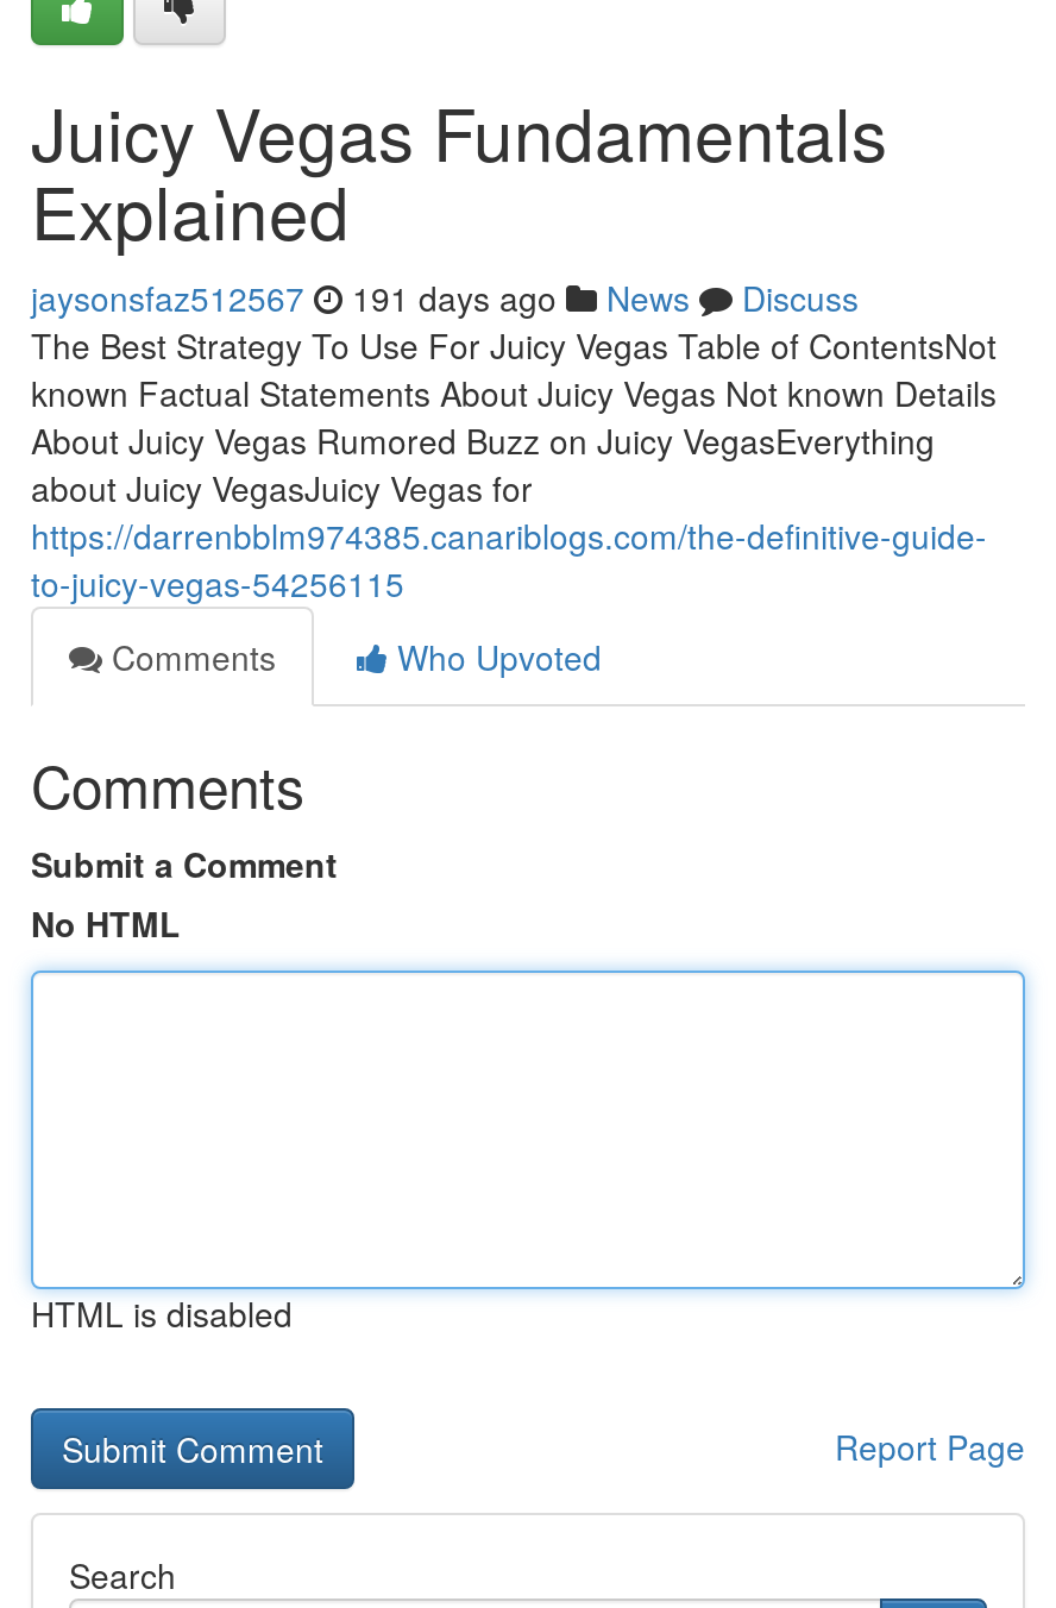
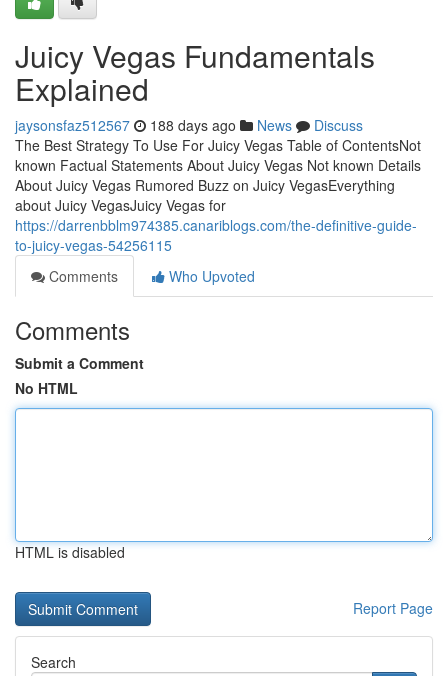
- jaysonsfaz512567 191 days ago News Discuss
+ jaysonsfaz512567 188 days ago News Discuss
